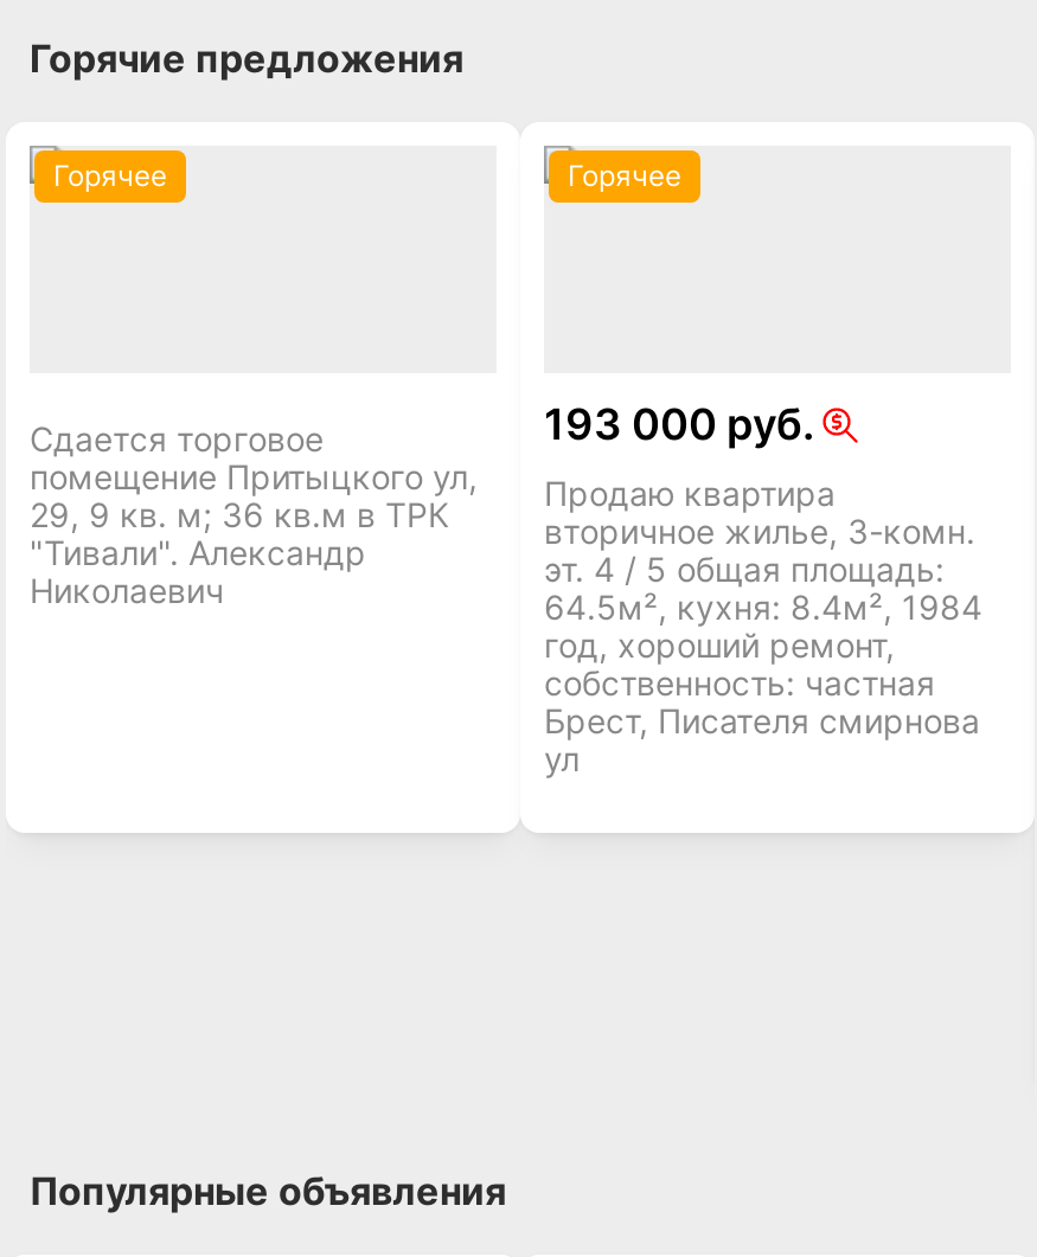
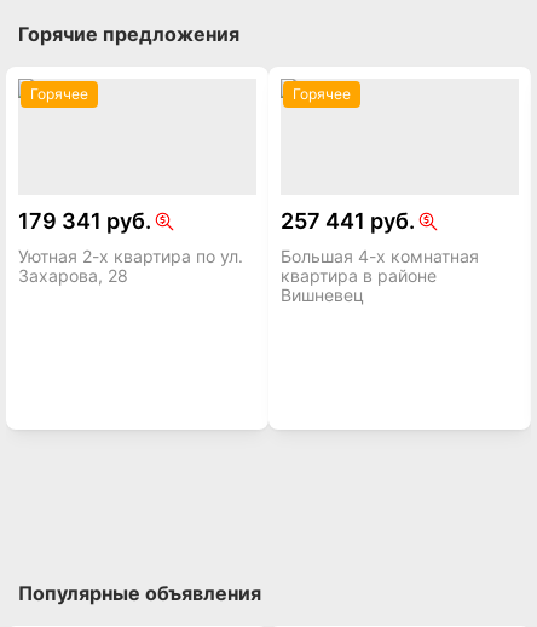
- 193 000 руб.
+ 257 441 руб.

- Сдается торговое
- помещение Притыцкого ул,
- 29, 9 кв. м; 36 кв.м в ТРК
- "Тивали". Александр
- Николаевич
+ 179 341 руб.
+ Уютная 2-х квартира по ул.
+ Захарова, 28

- Продаю квартира
- вторичное жилье, 3-комн.
- эт. 4 / 5 общая площадь:
- 64.5м², кухня: 8.4м², 1984
- год, хороший ремонт,
- собственность: частная
- Брест, Писателя смирнова
- ул
+ Большая 4-х комнатная
+ квартира в районе
+ Вишневец
